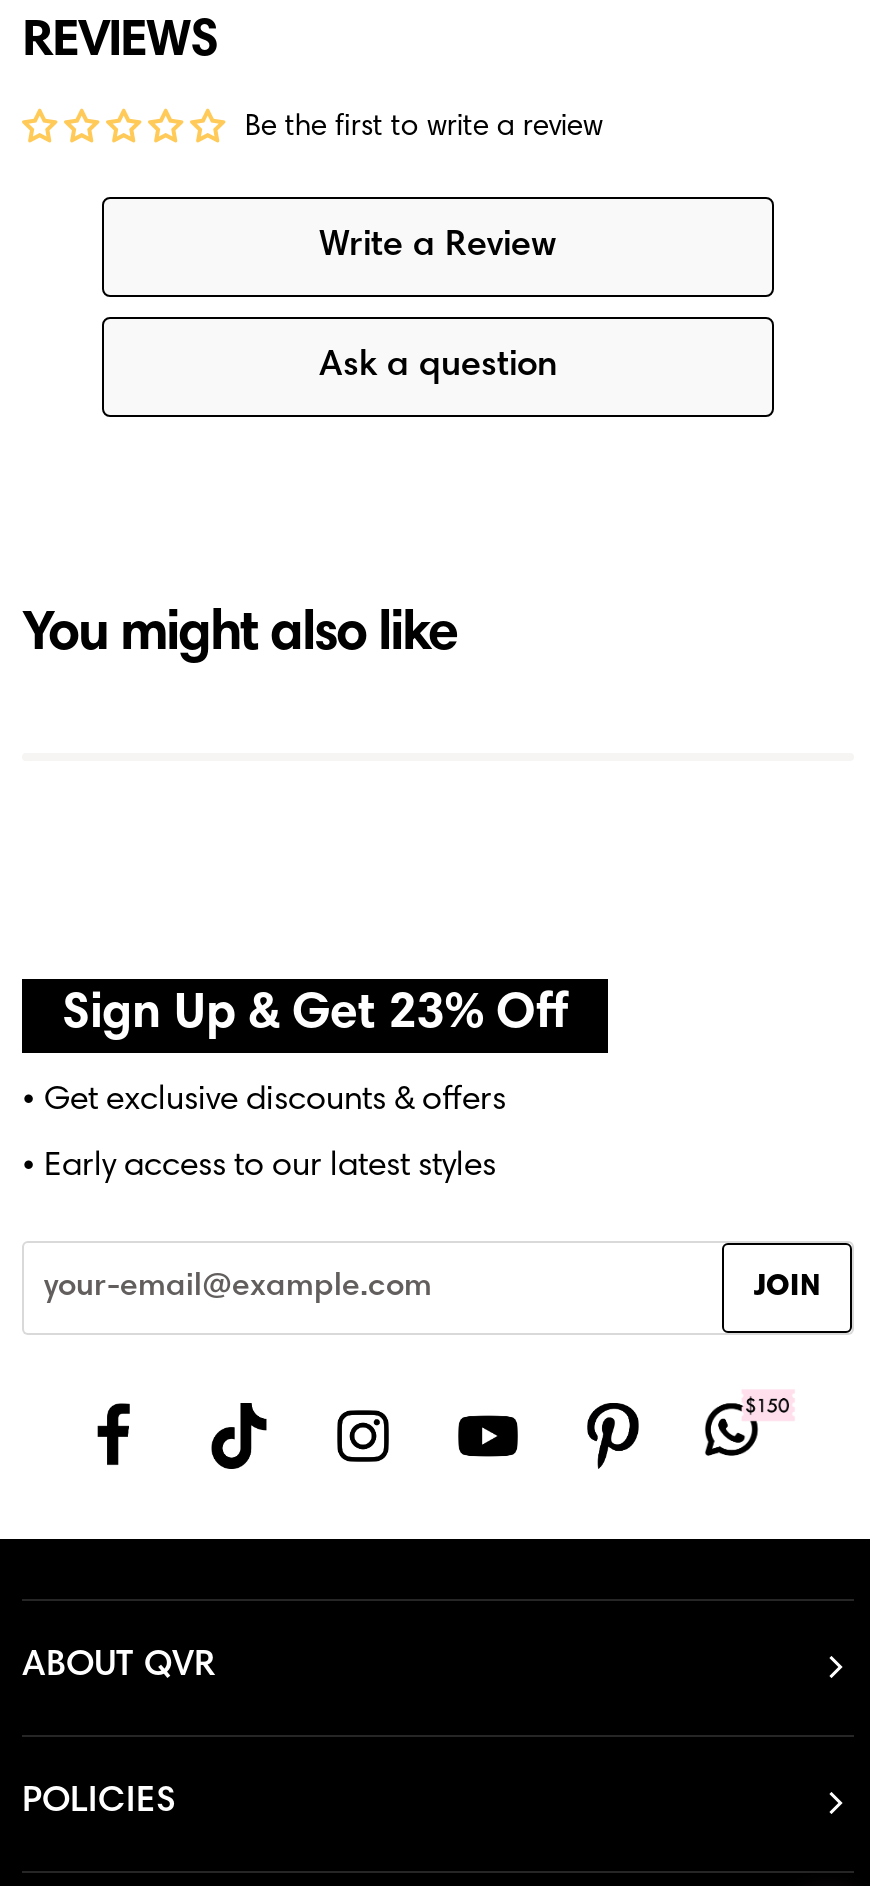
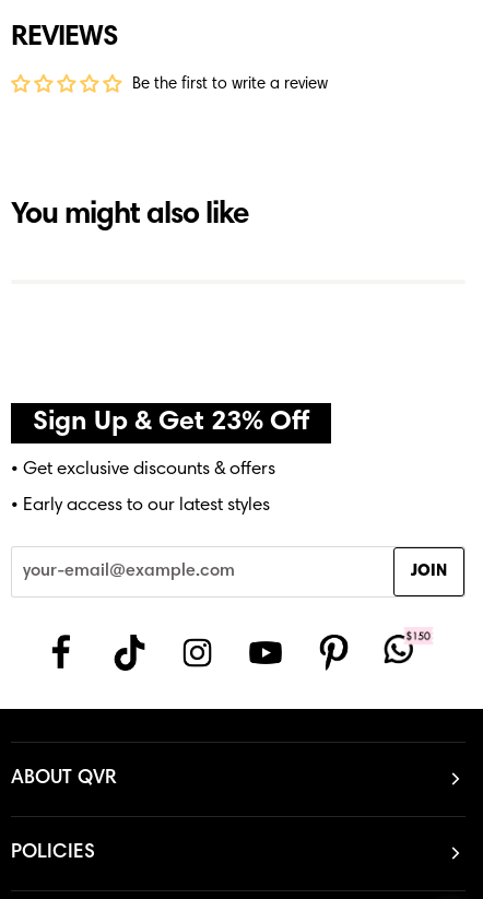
- Write a Review
- Ask a question
